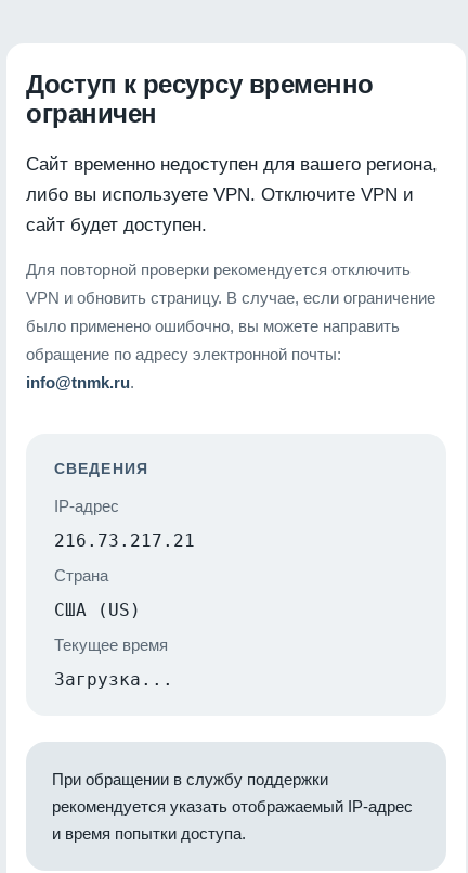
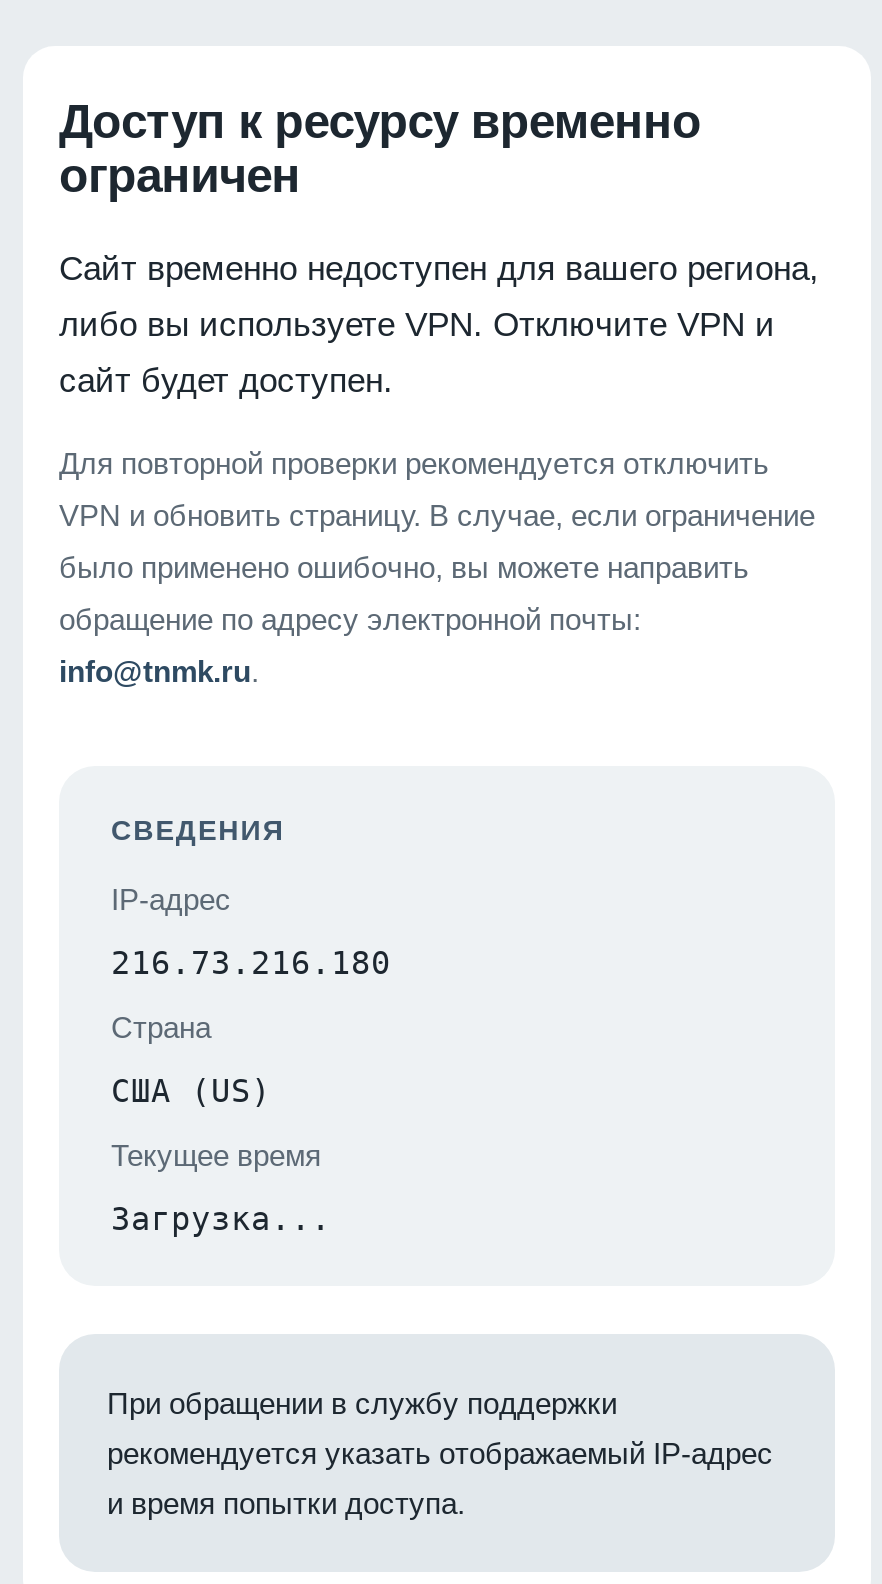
- 216.73.217.21
+ 216.73.216.180
